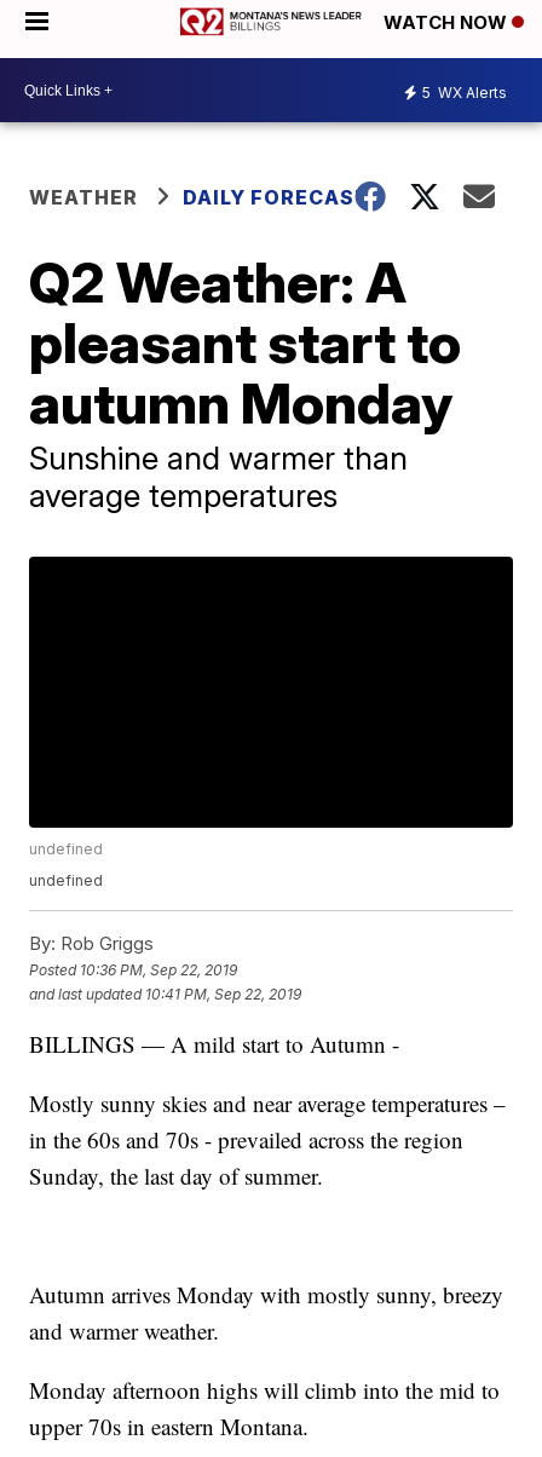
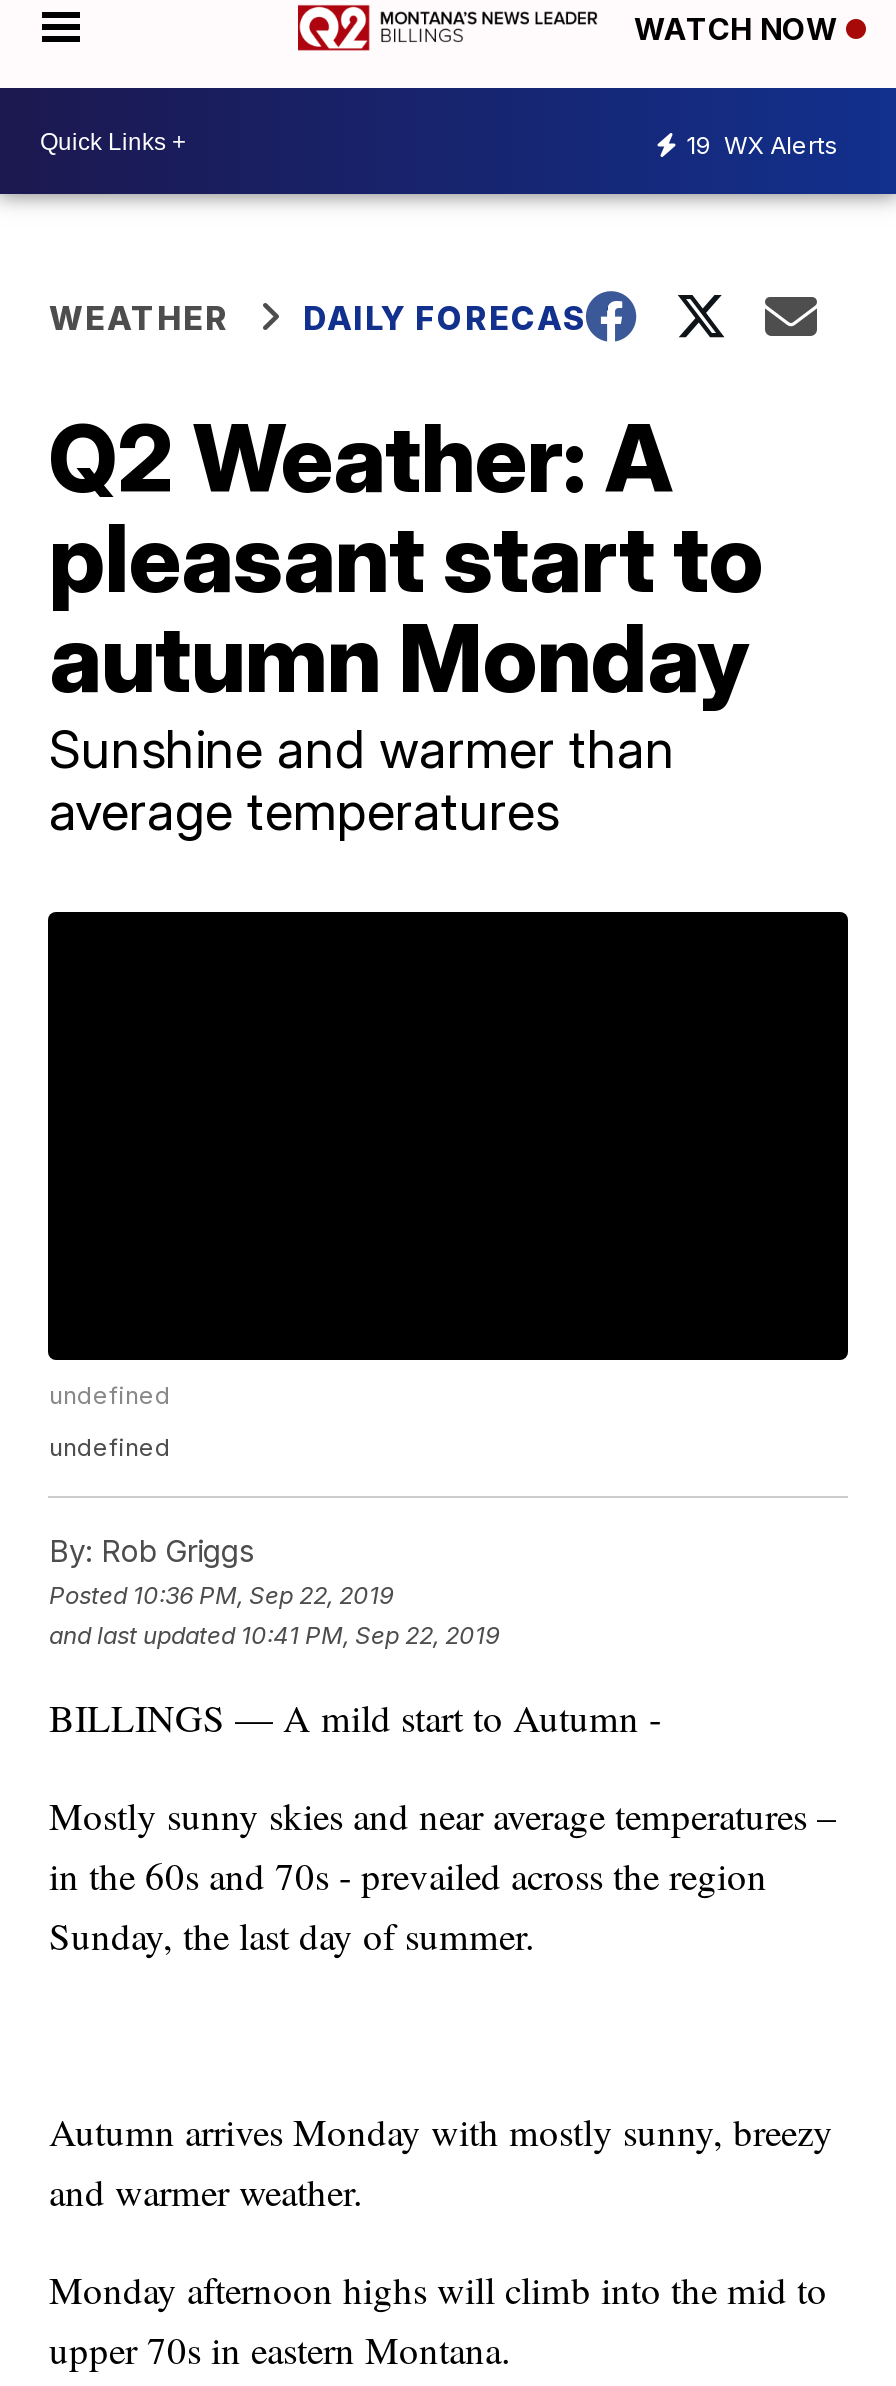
- 5 WX Alerts
+ 19 WX Alerts
